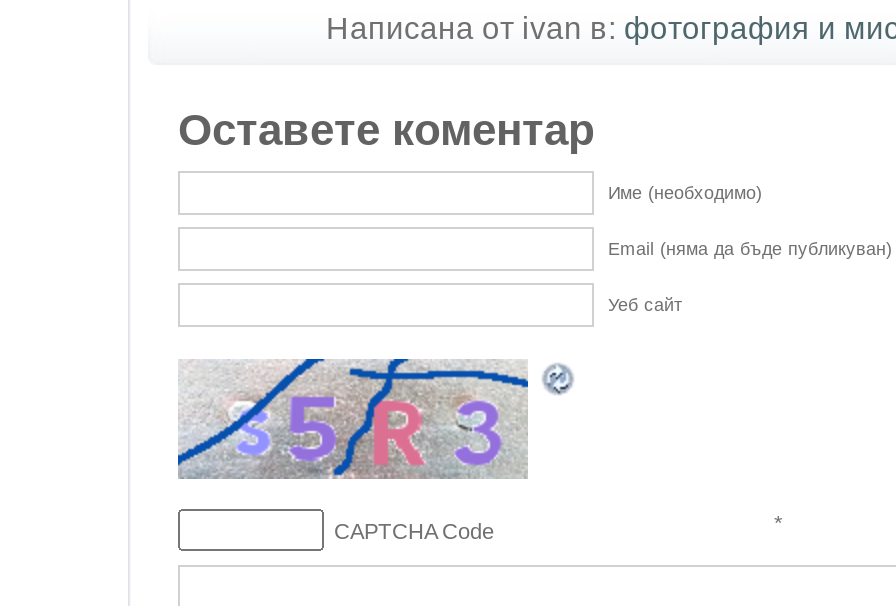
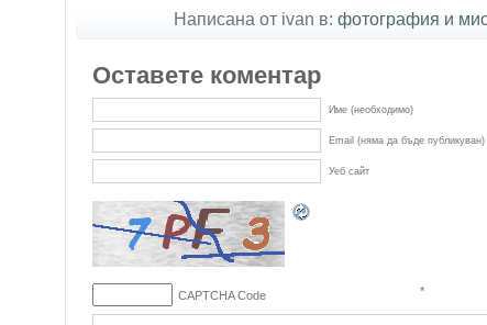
- [image]
+ [image]
